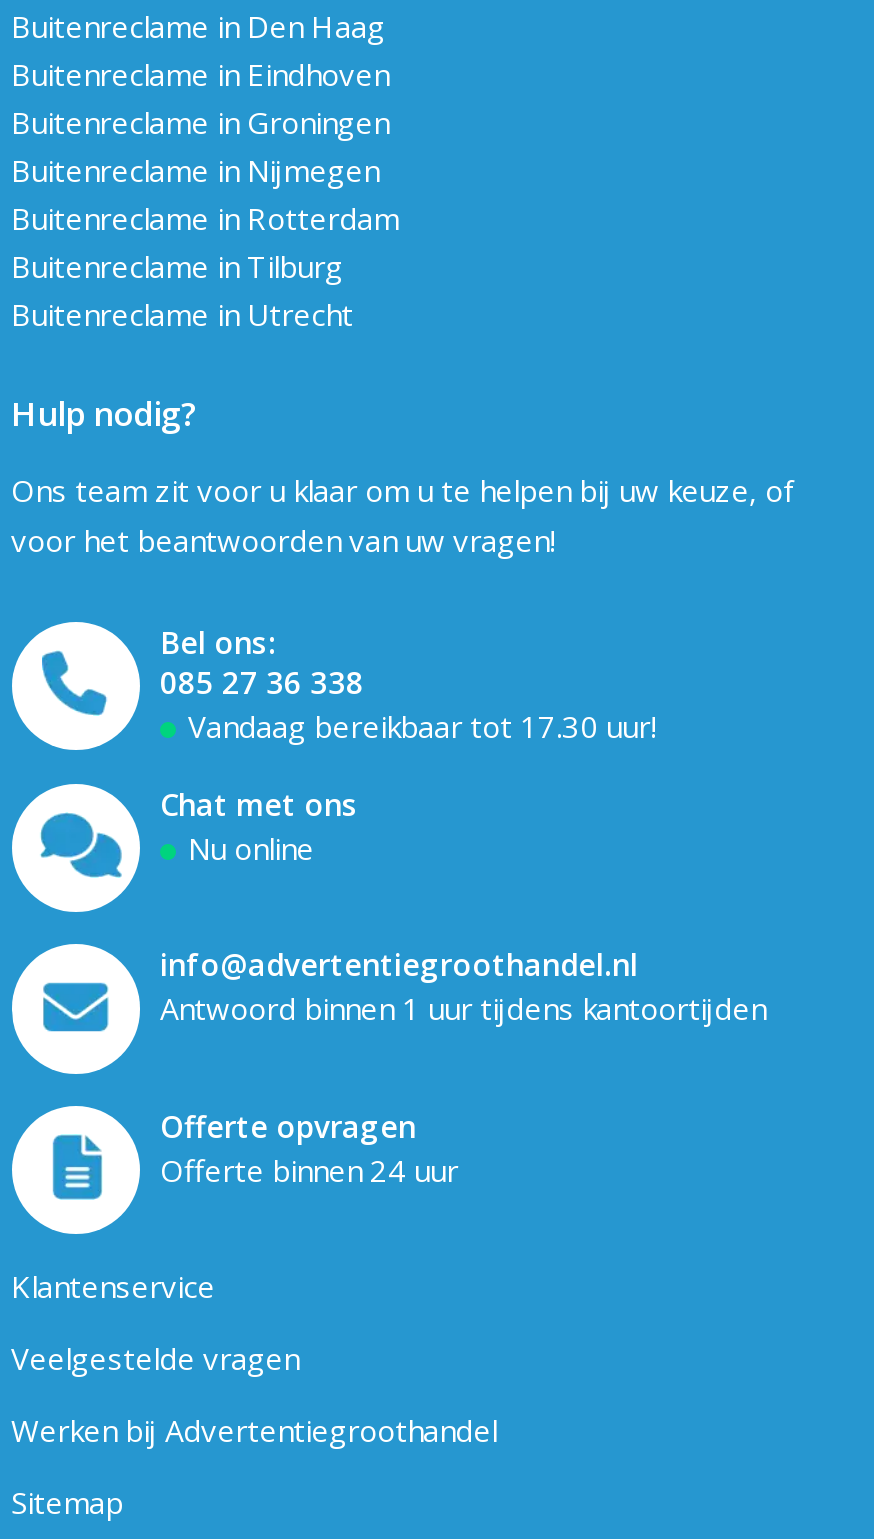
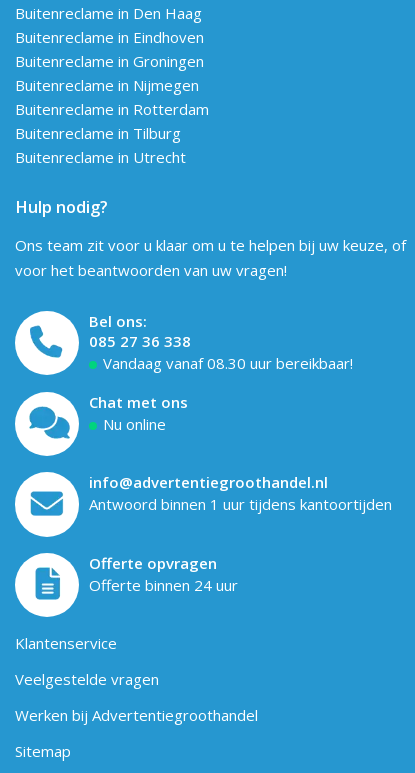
- Vandaag bereikbaar tot 17.30 uur!
+ Vandaag vanaf 08.30 uur bereikbaar!
